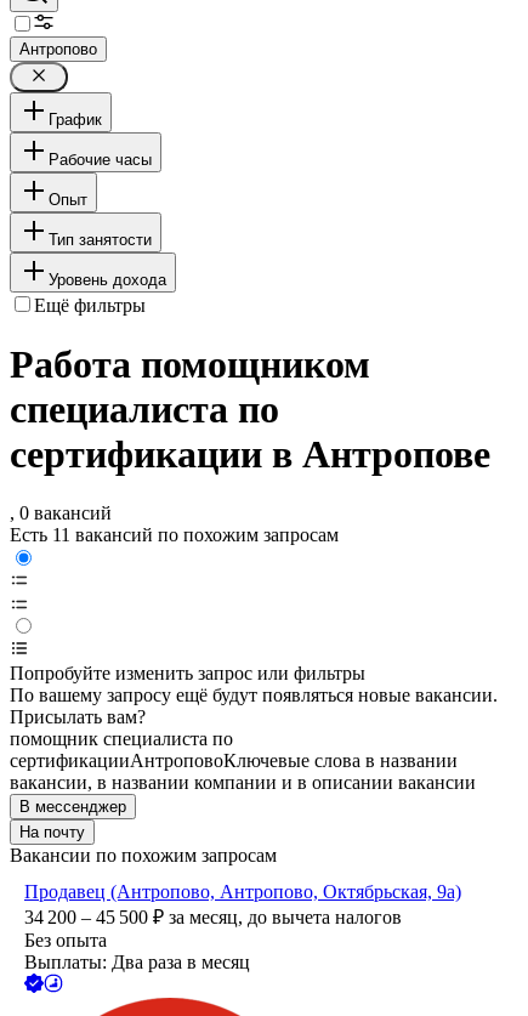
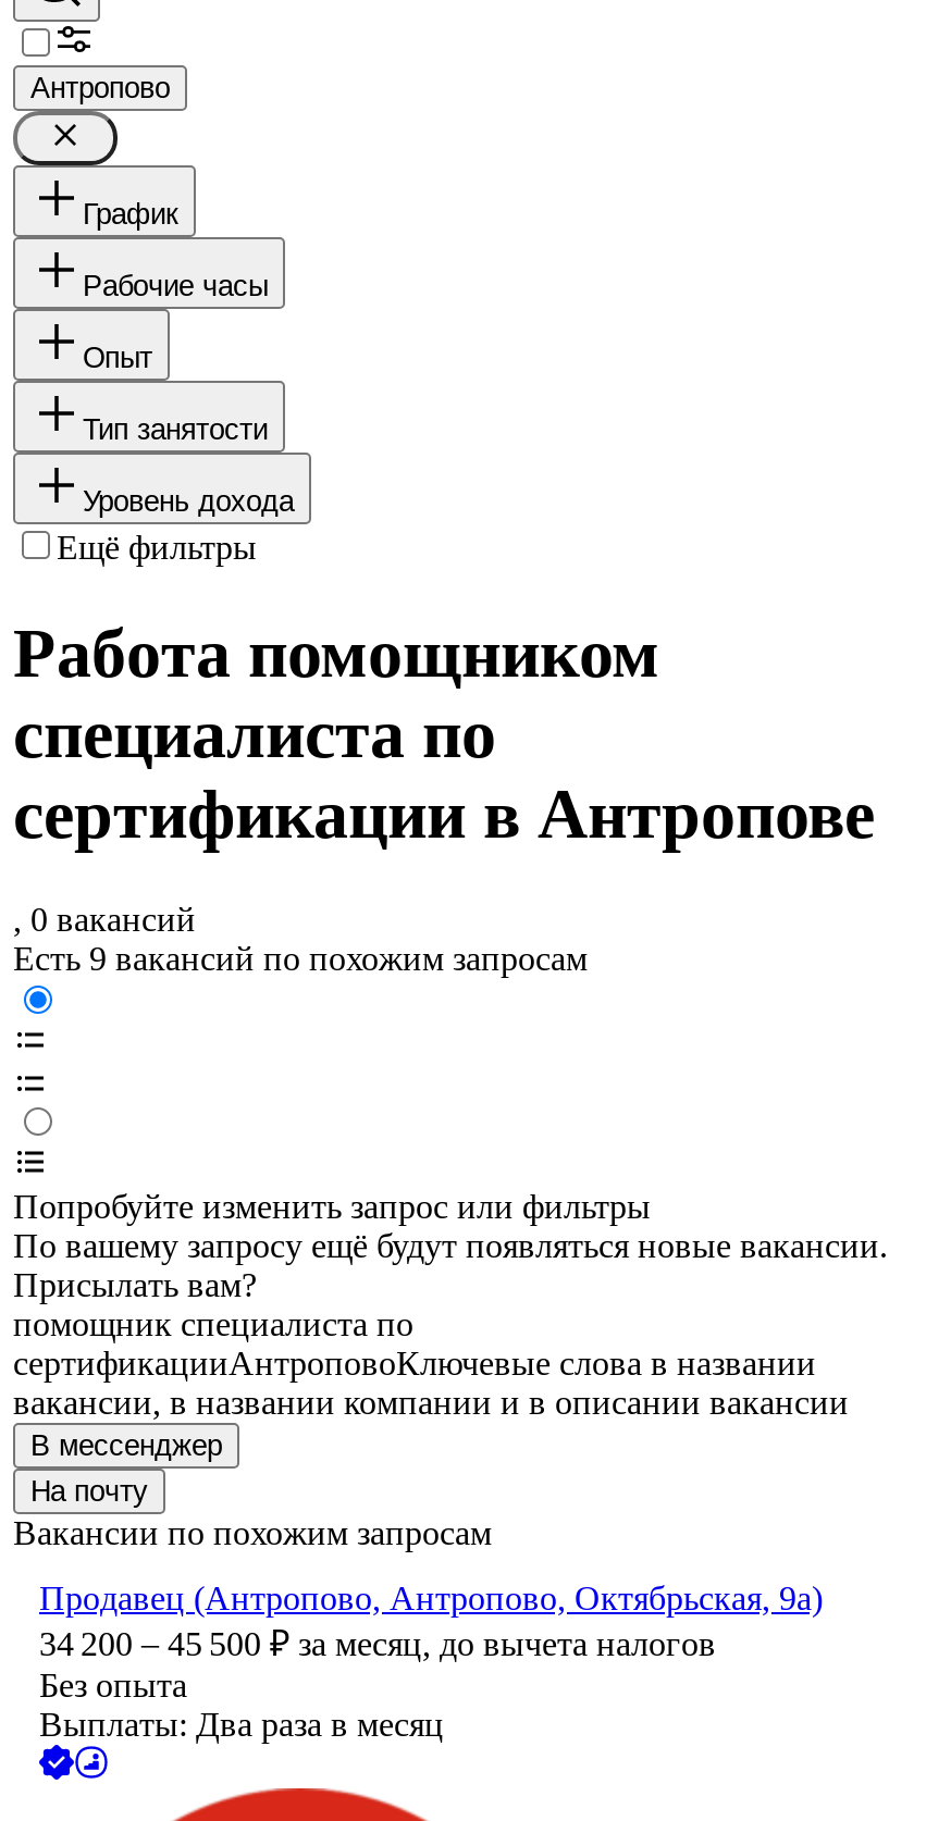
- Есть 11 вакансий по похожим запросам
+ Есть 9 вакансий по похожим запросам
